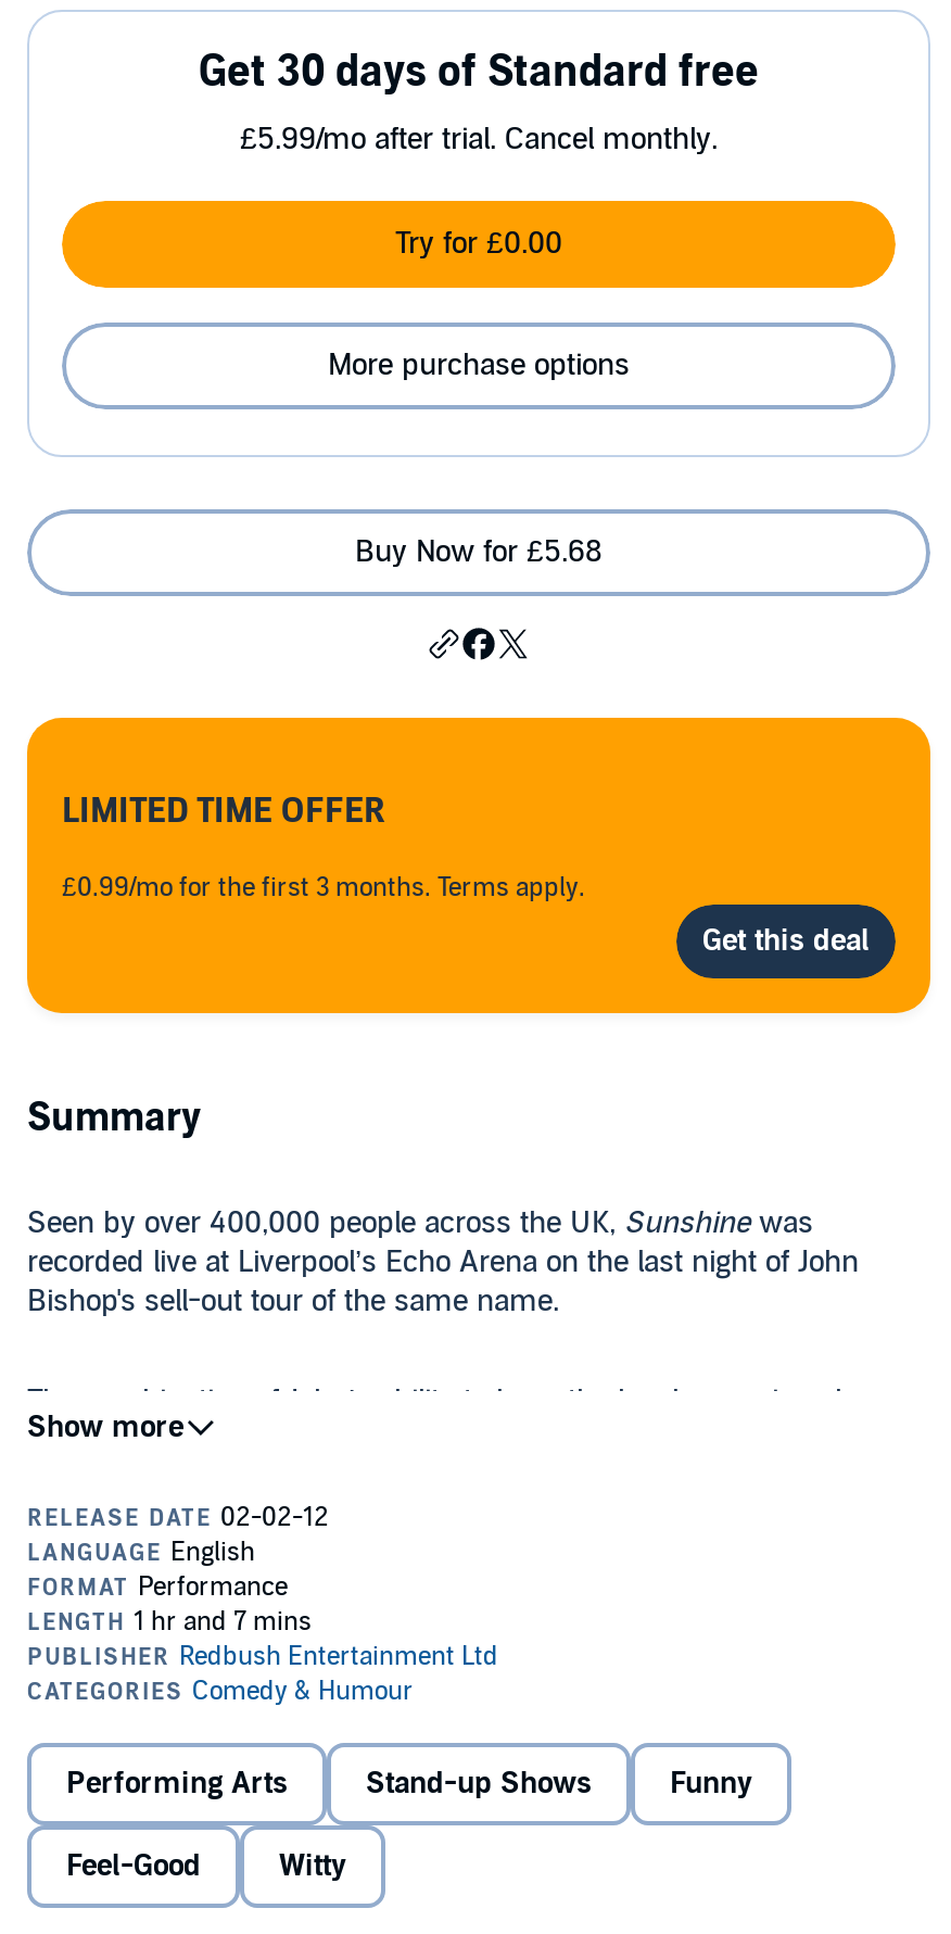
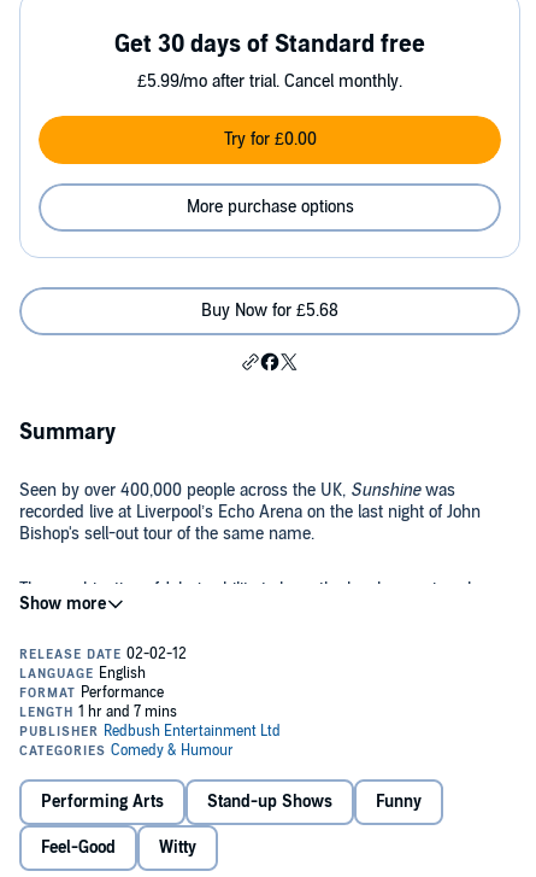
- [image]
- LIMITED TIME OFFER
- £0.99/mo for the first 3 months. Terms apply.
